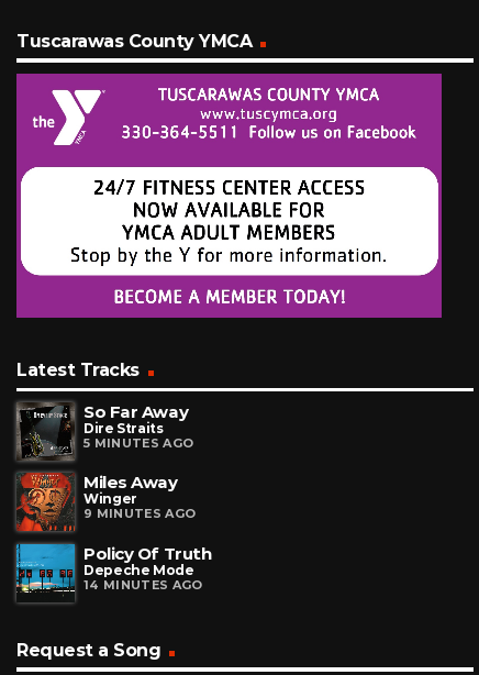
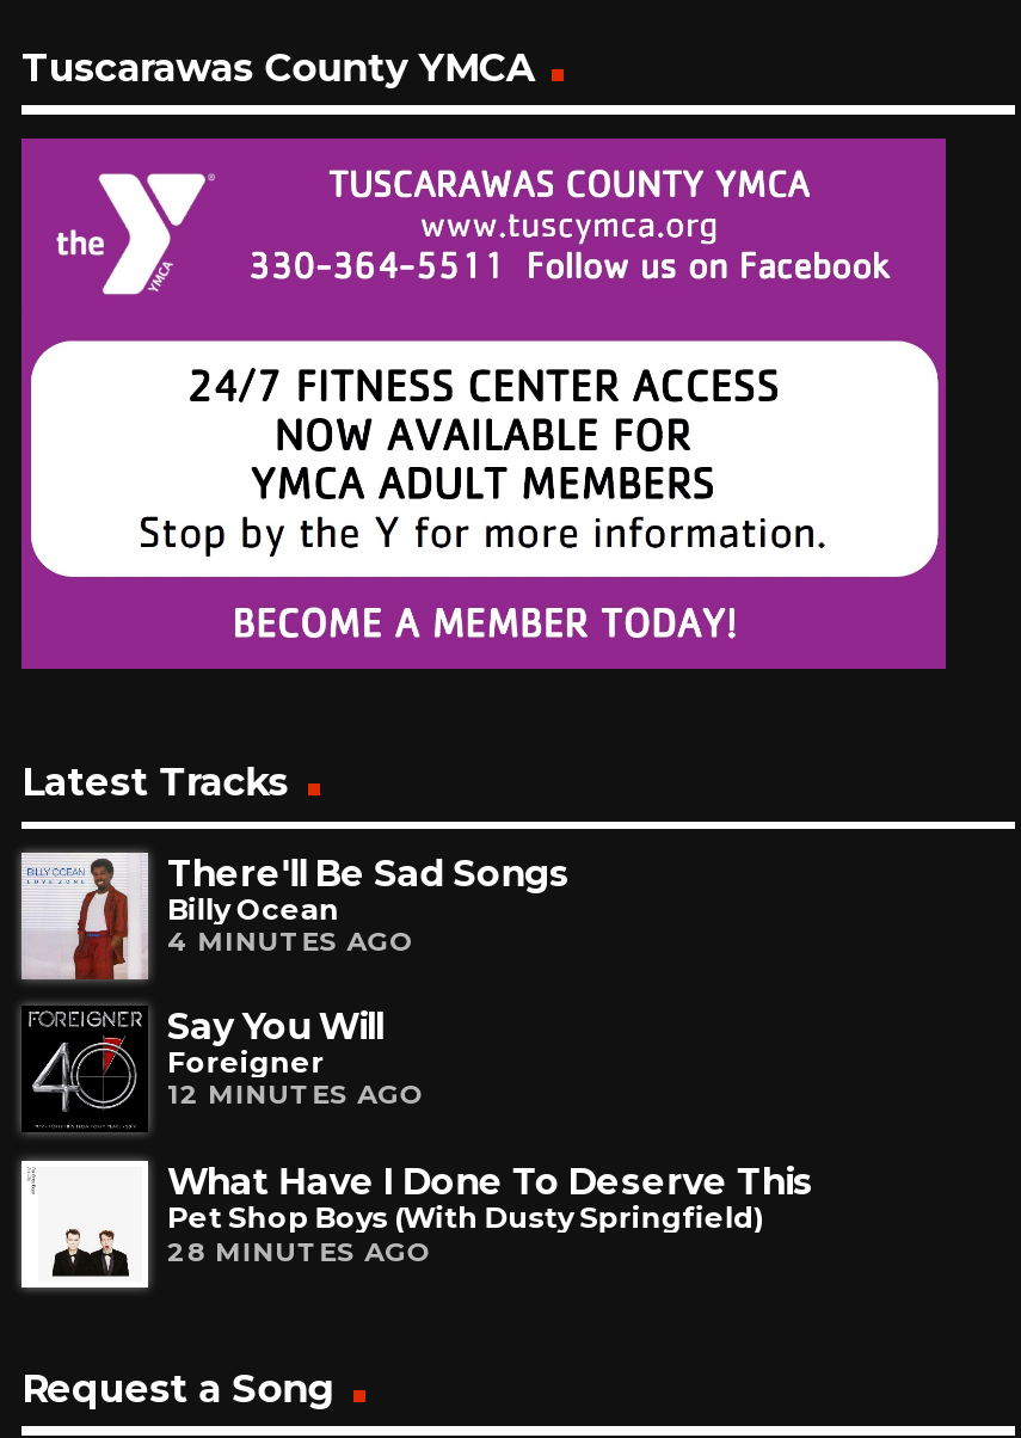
- [image]
- So Far Away
- Dire Straits
- 5 MINUTES AGO
+ [image]
+ There'll Be Sad Songs
+ Billy Ocean
+ 4 MINUTES AGO

- [image]
- Miles Away
- Winger
- 9 MINUTES AGO
+ [image]
+ Say You Will
+ Foreigner
+ 12 MINUTES AGO

- [image]
- Policy Of Truth
- Depeche Mode
- 14 MINUTES AGO
+ [image]
+ What Have I Done To Deserve This
+ Pet Shop Boys (With Dusty Springfield)
+ 28 MINUTES AGO
